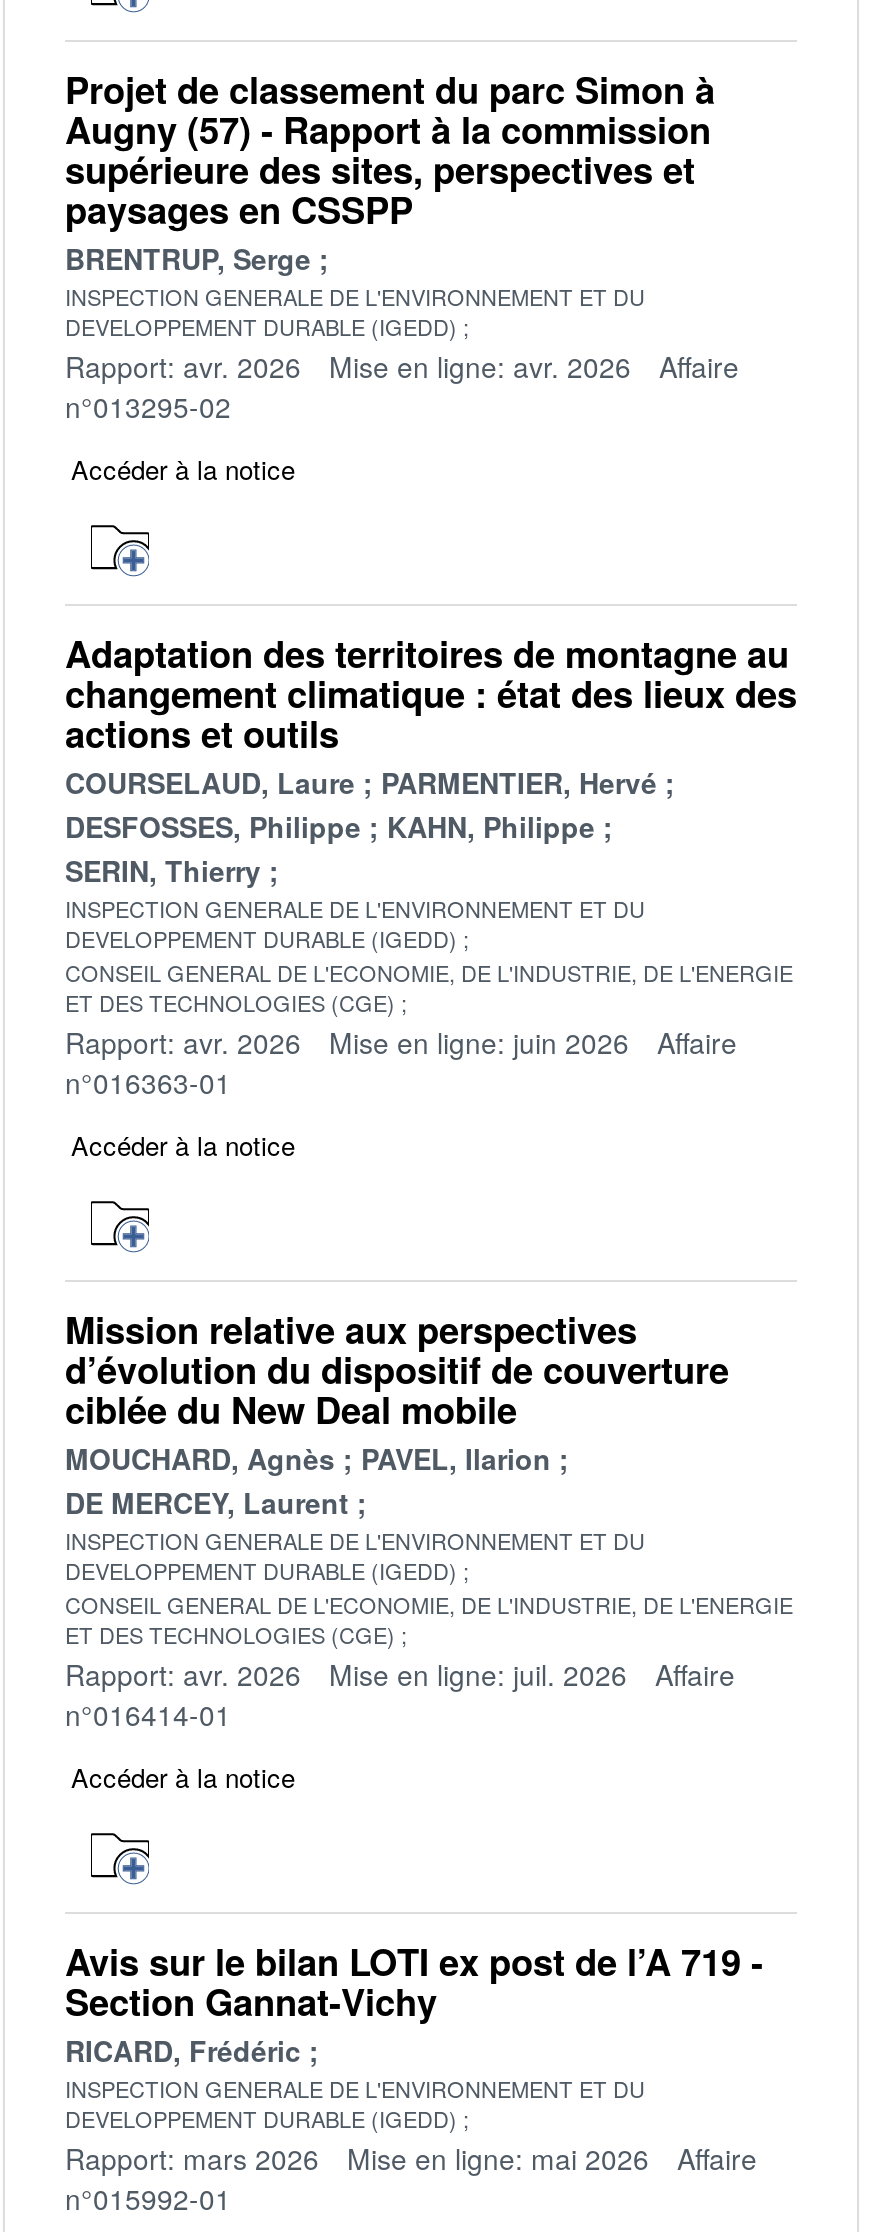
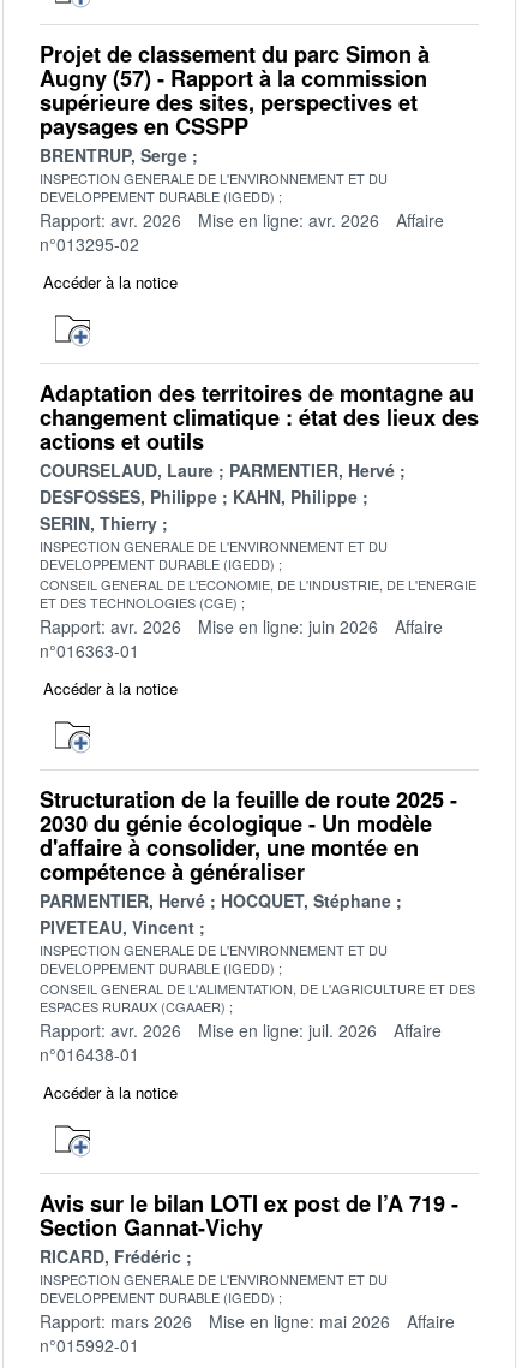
- Mission relative aux perspectives
- d’évolution du dispositif de couverture
- ciblée du New Deal mobile
- MOUCHARD, Agnès
- PAVEL, Ilarion
- DE MERCEY, Laurent
+ Structuration de la feuille de route 2025 -
+ 2030 du génie écologique - Un modèle
+ d'affaire à consolider, une montée en
+ compétence à généraliser
+ PARMENTIER, Hervé
+ HOCQUET, Stéphane
+ PIVETEAU, Vincent

- CONSEIL GENERAL DE L'ECONOMIE, DE L'INDUSTRIE, DE L'ENERGIE
- ET DES TECHNOLOGIES (CGE)
+ CONSEIL GENERAL DE L'ALIMENTATION, DE L'AGRICULTURE ET DES
+ ESPACES RURAUX (CGAAER)

- n°016414-01
+ n°016438-01
